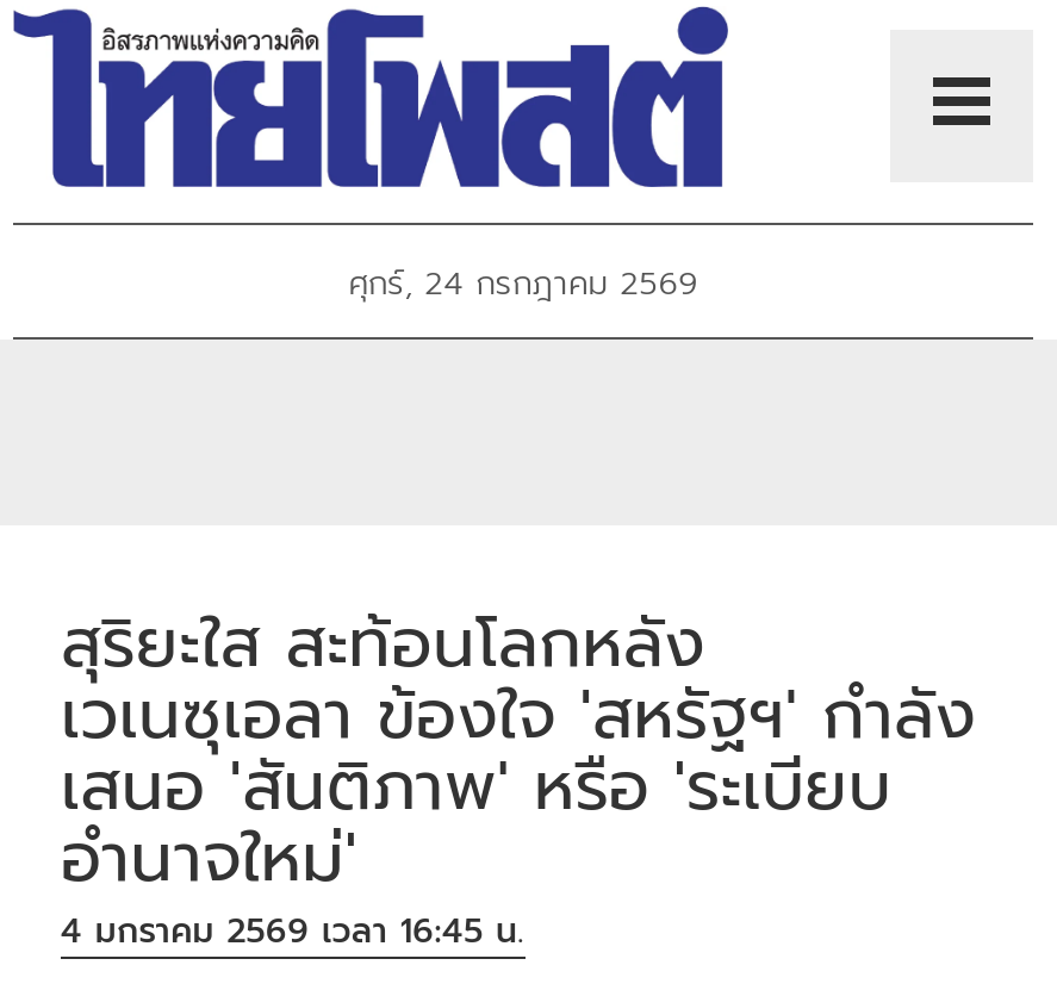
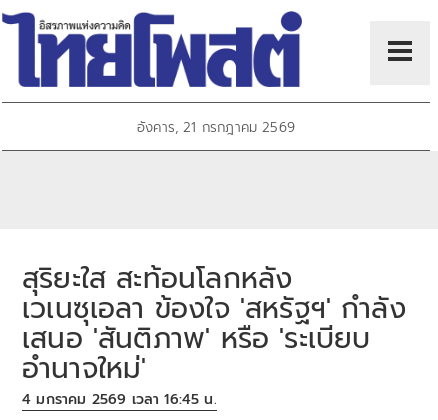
- ศุกร์, 24 กรกฎาคม 2569
+ อังคาร, 21 กรกฎาคม 2569
